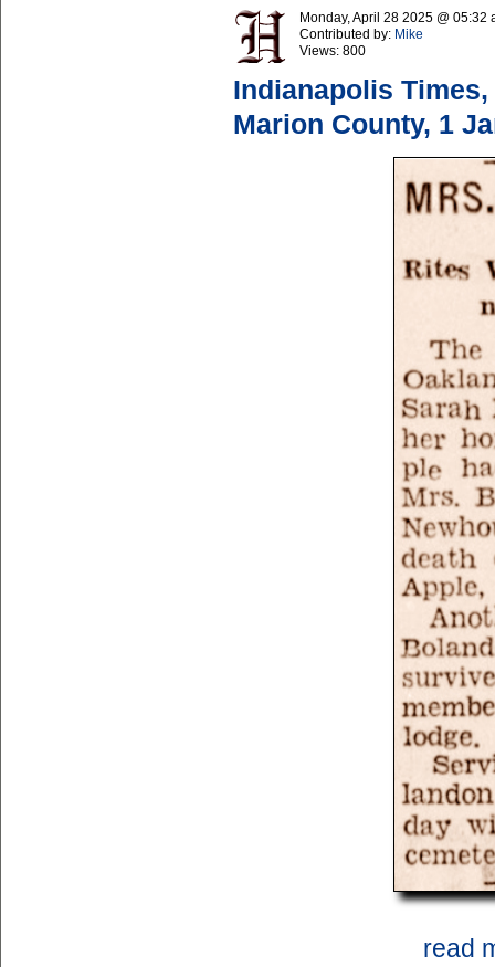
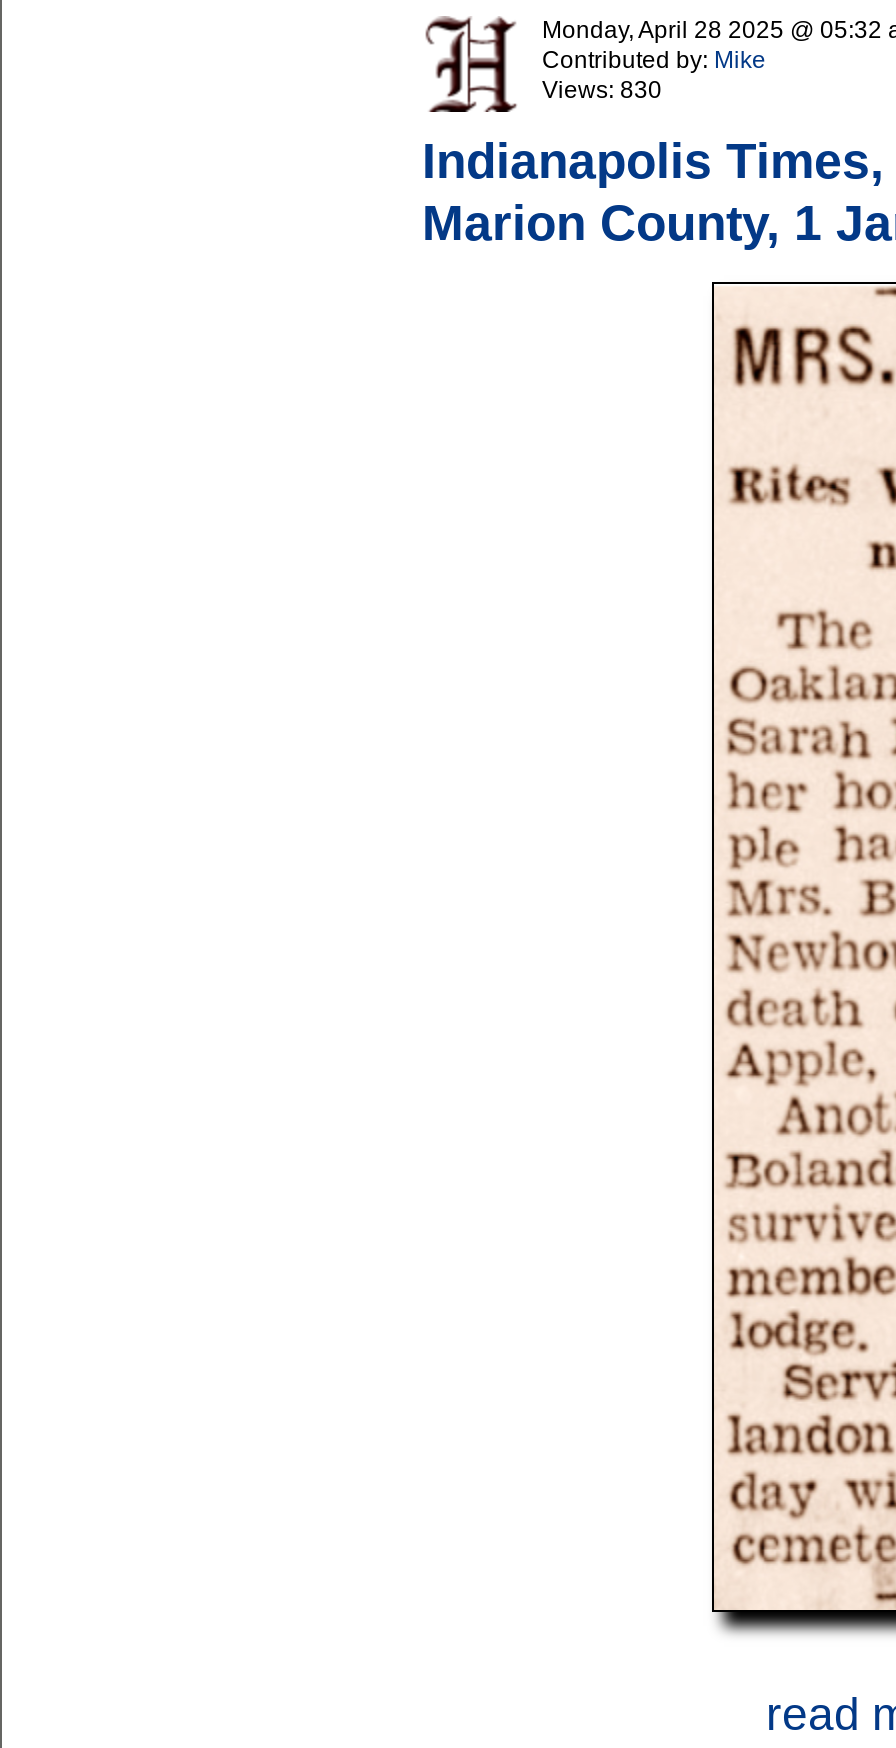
- Views: 800
+ Views: 830
